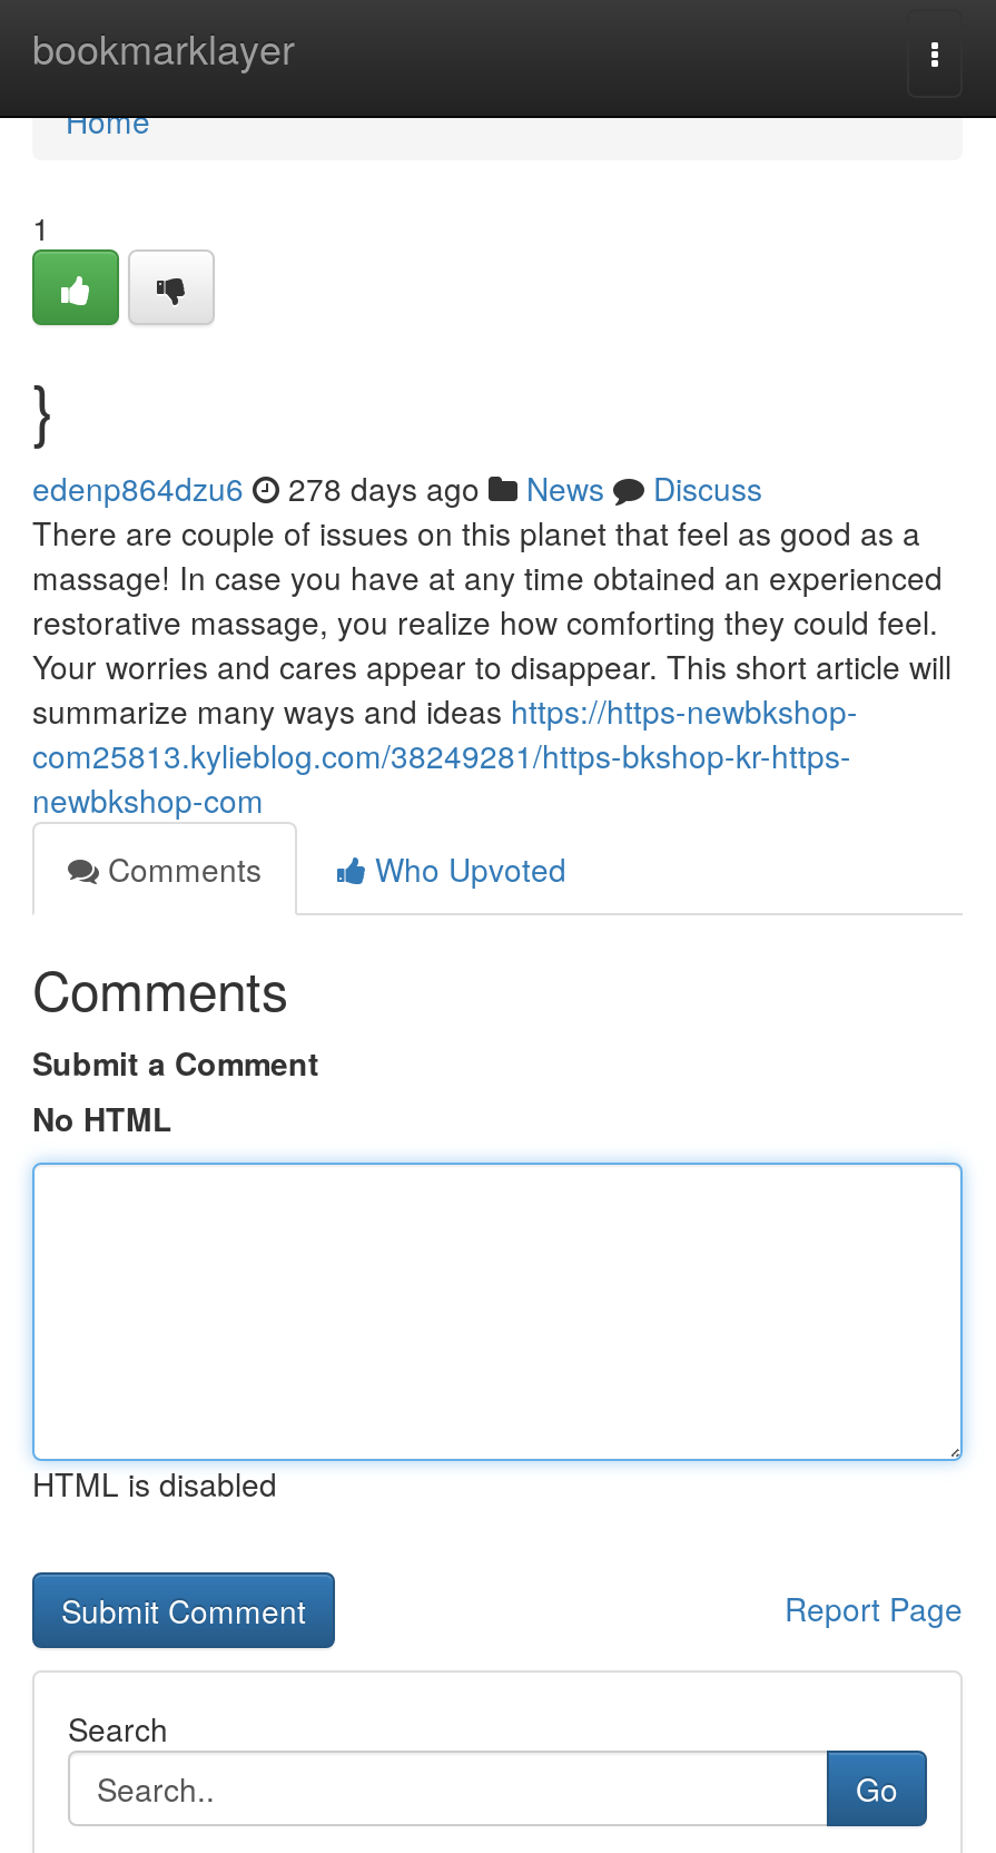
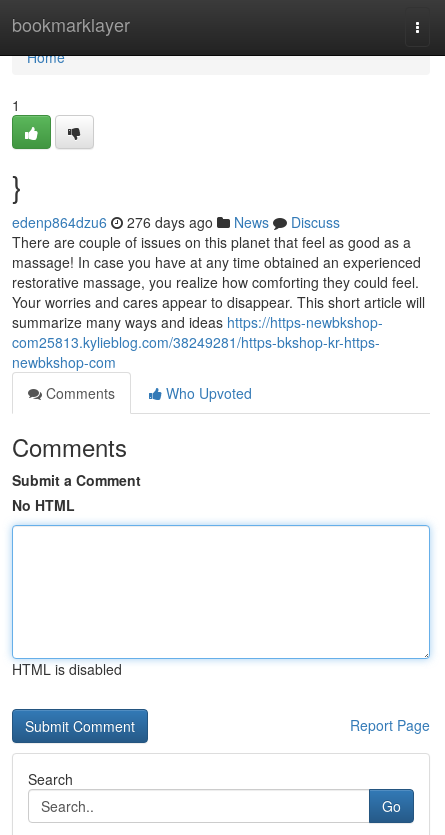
- edenp864dzu6 278 days ago News Discuss
+ edenp864dzu6 276 days ago News Discuss
